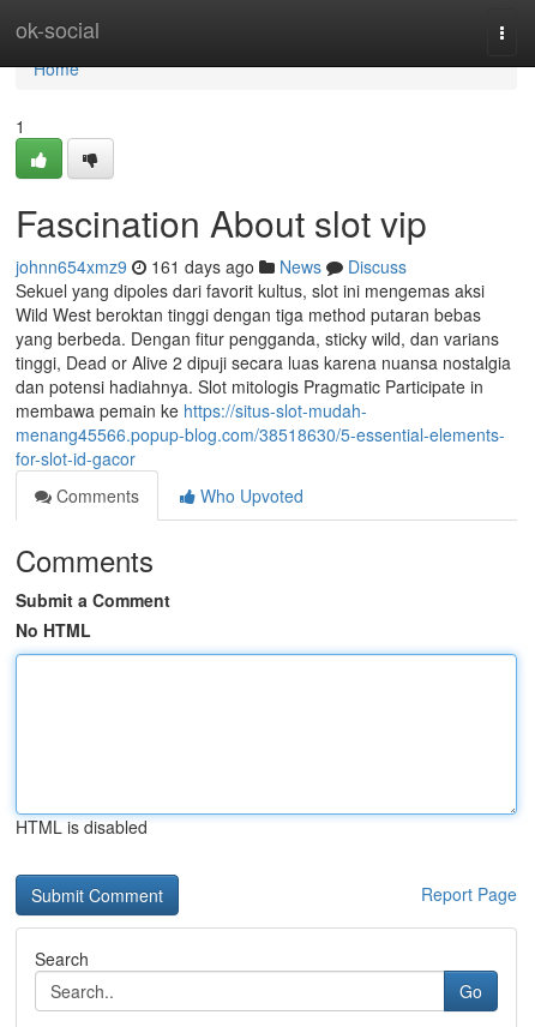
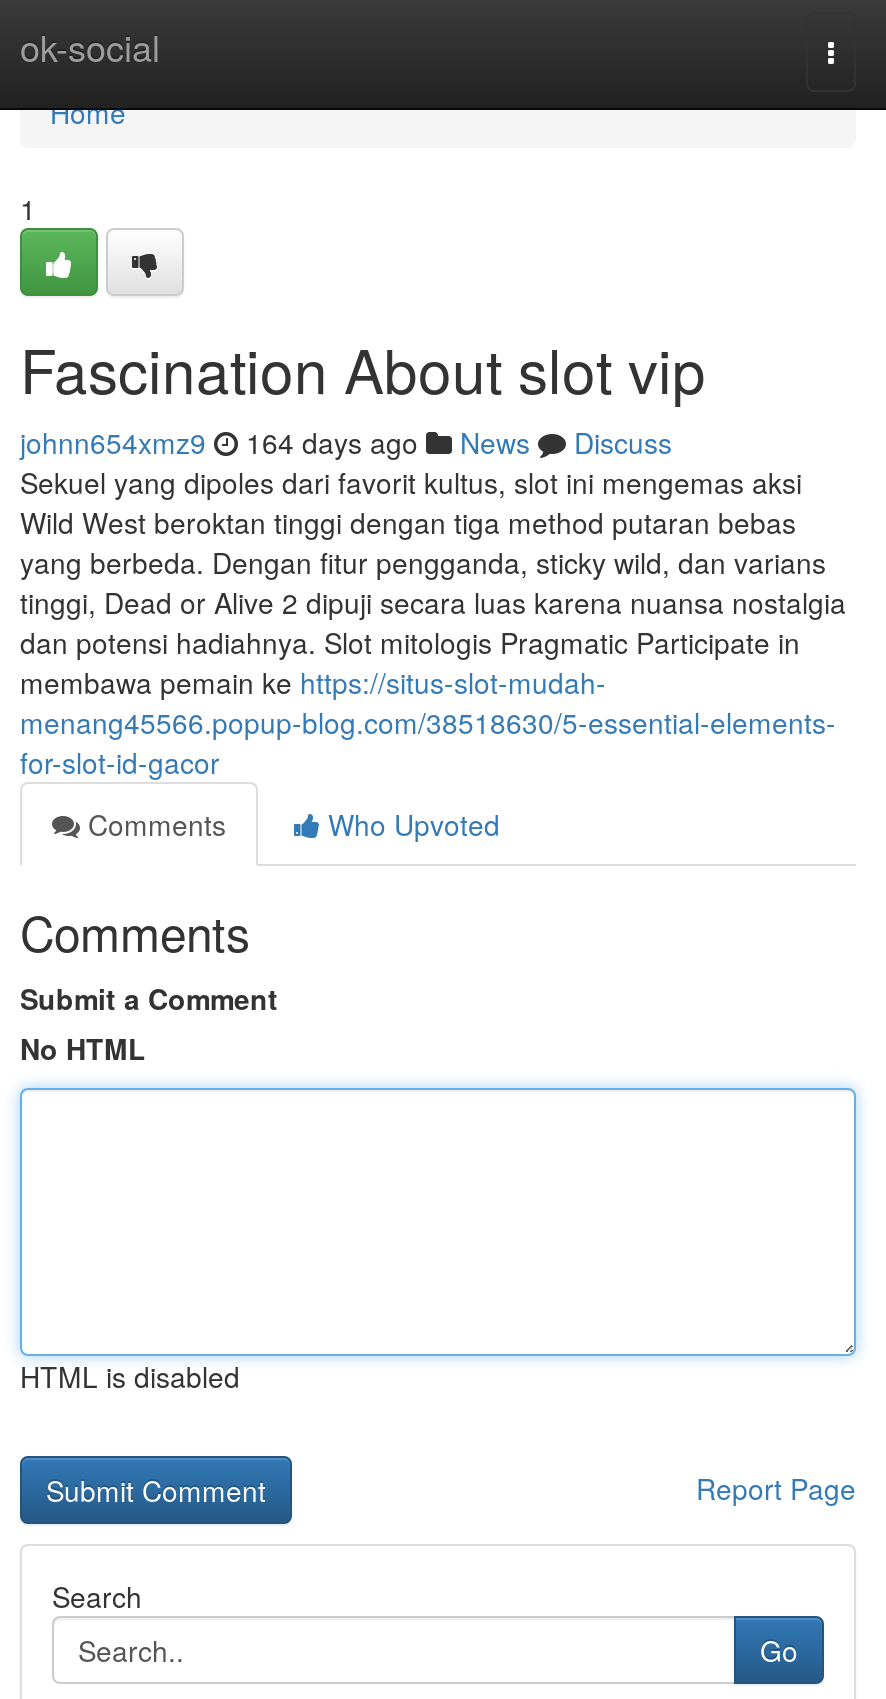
- johnn654xmz9 161 days ago News Discuss
+ johnn654xmz9 164 days ago News Discuss
